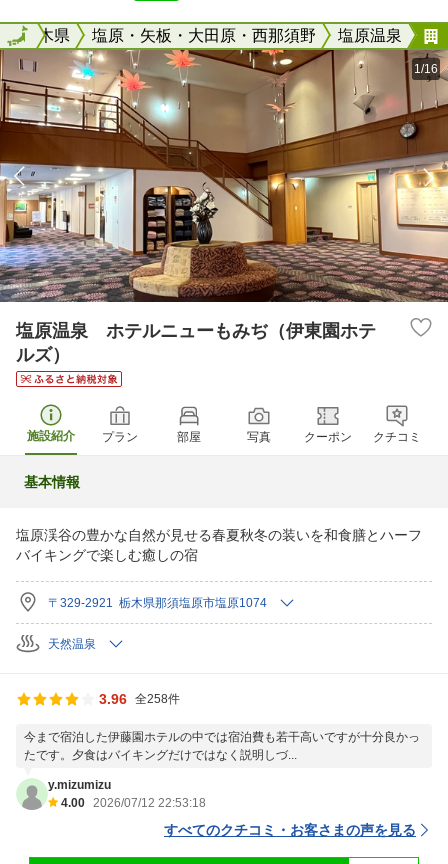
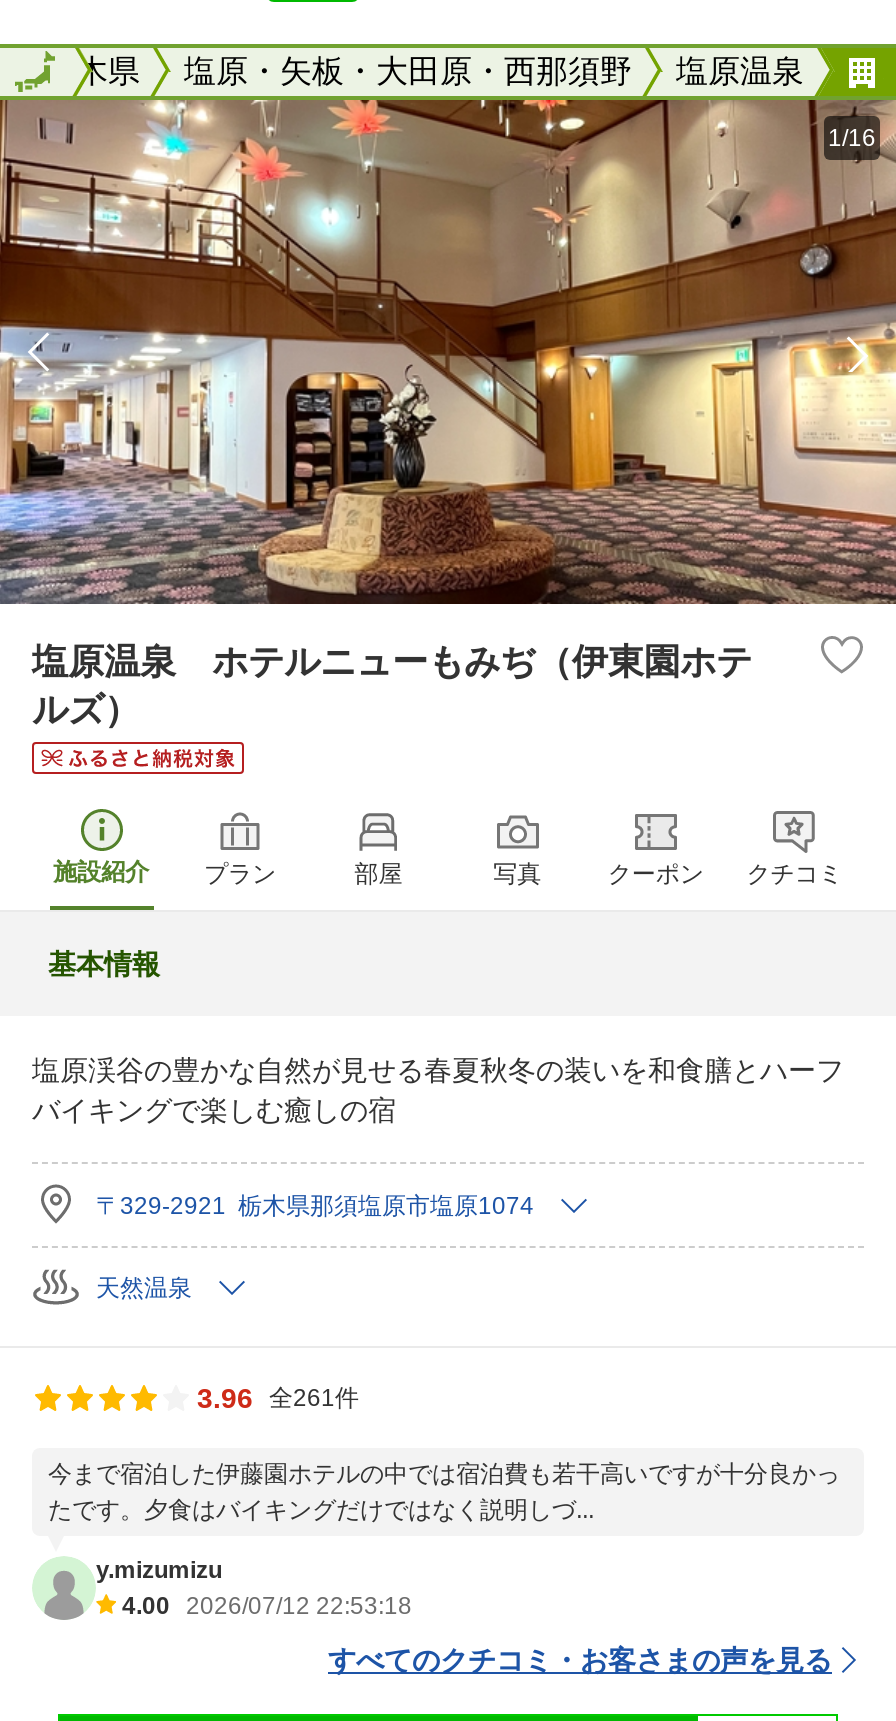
- 3.96 全258件
+ 3.96 全261件
